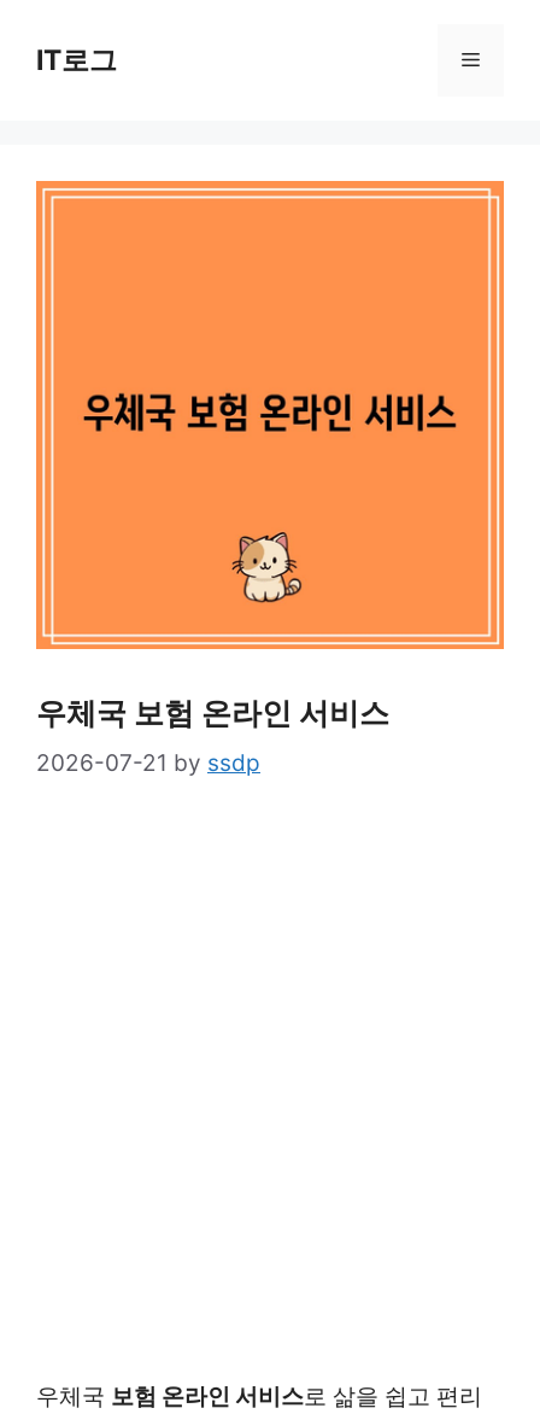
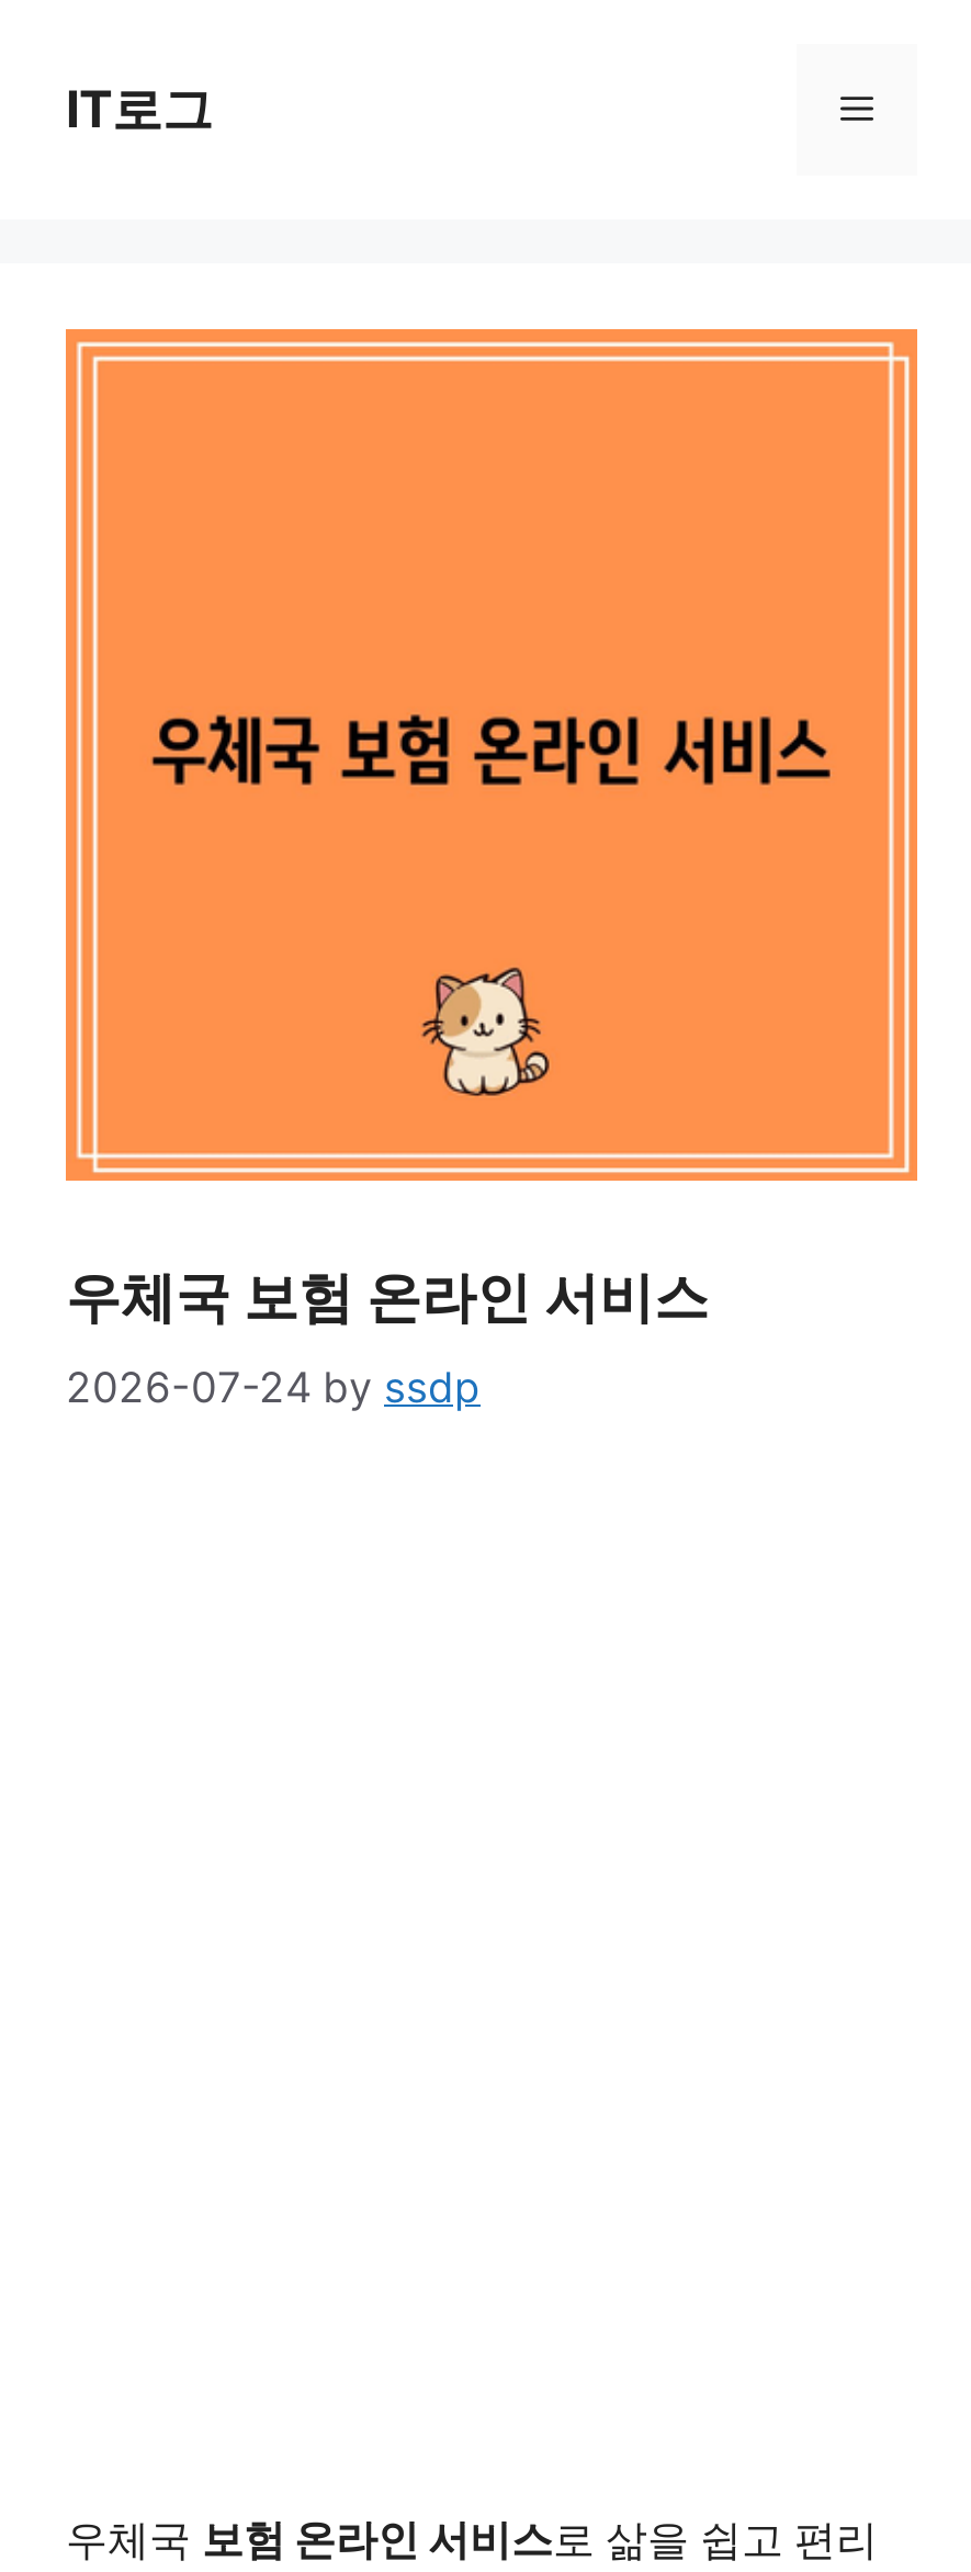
- 2026-07-21 by ssdp
+ 2026-07-24 by ssdp
